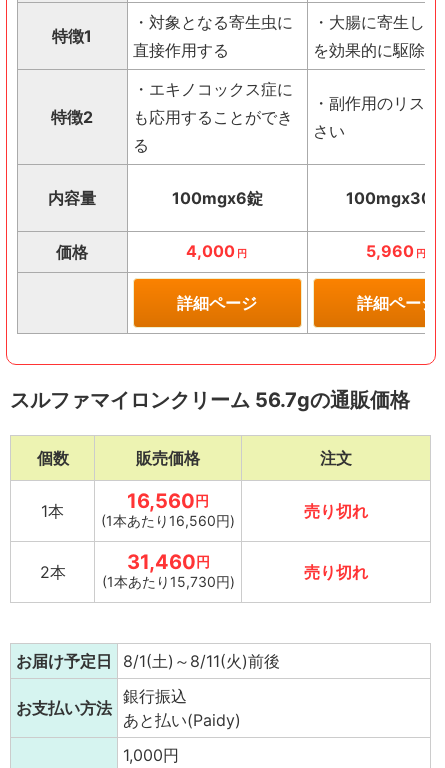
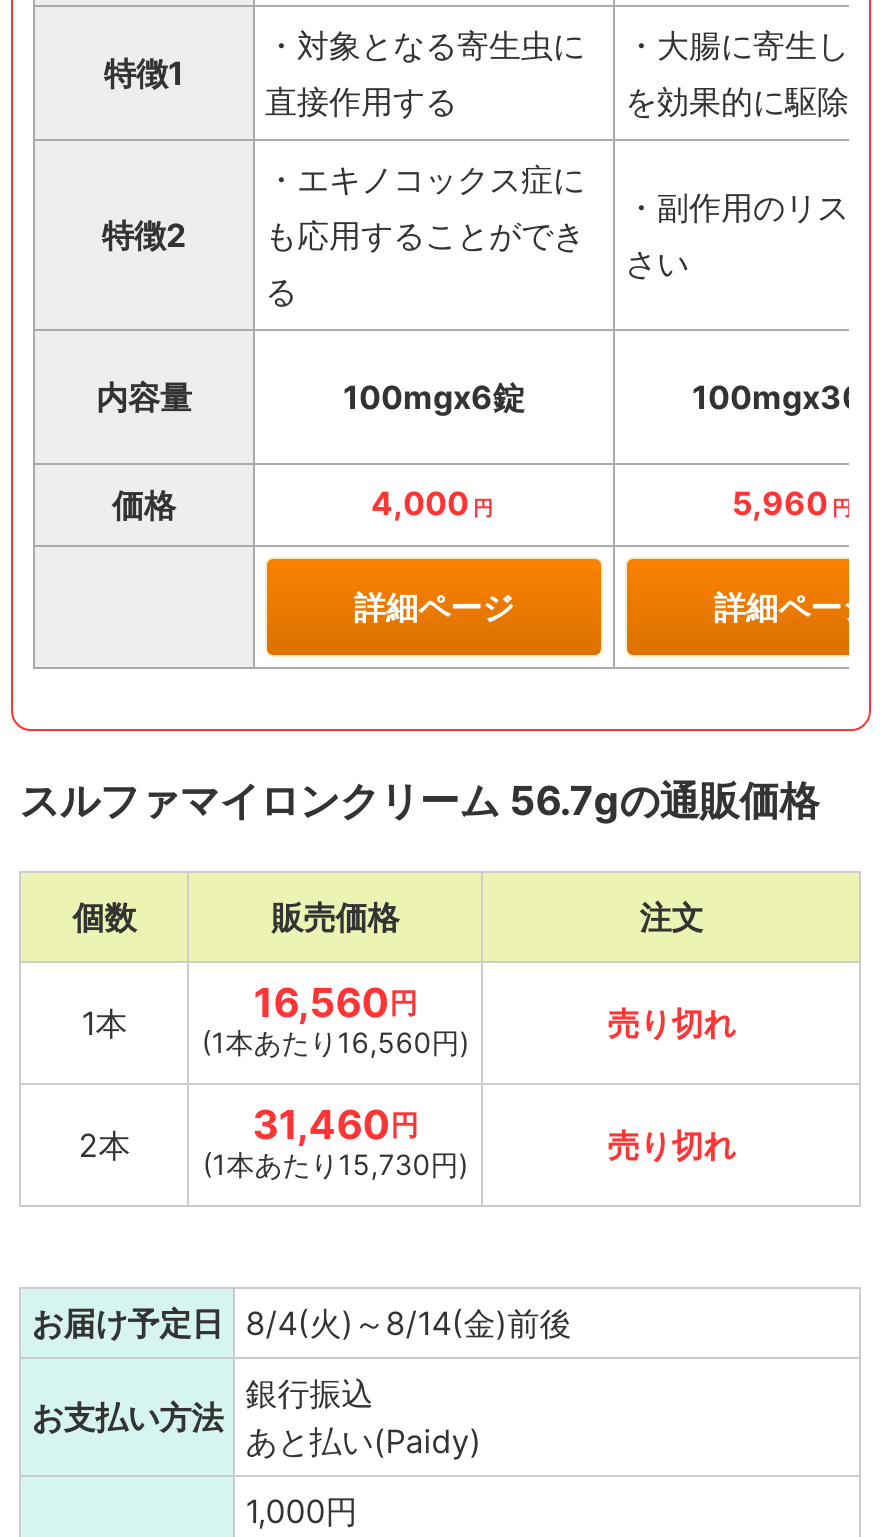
- お届け予定日 8/1(土)～8/11(火)前後
+ お届け予定日 8/4(火)～8/14(金)前後
